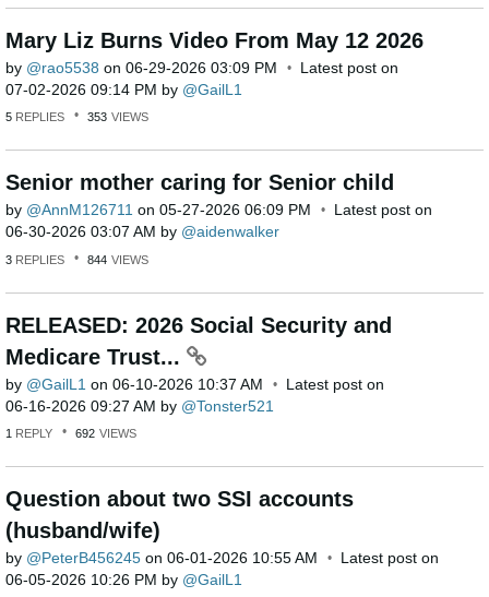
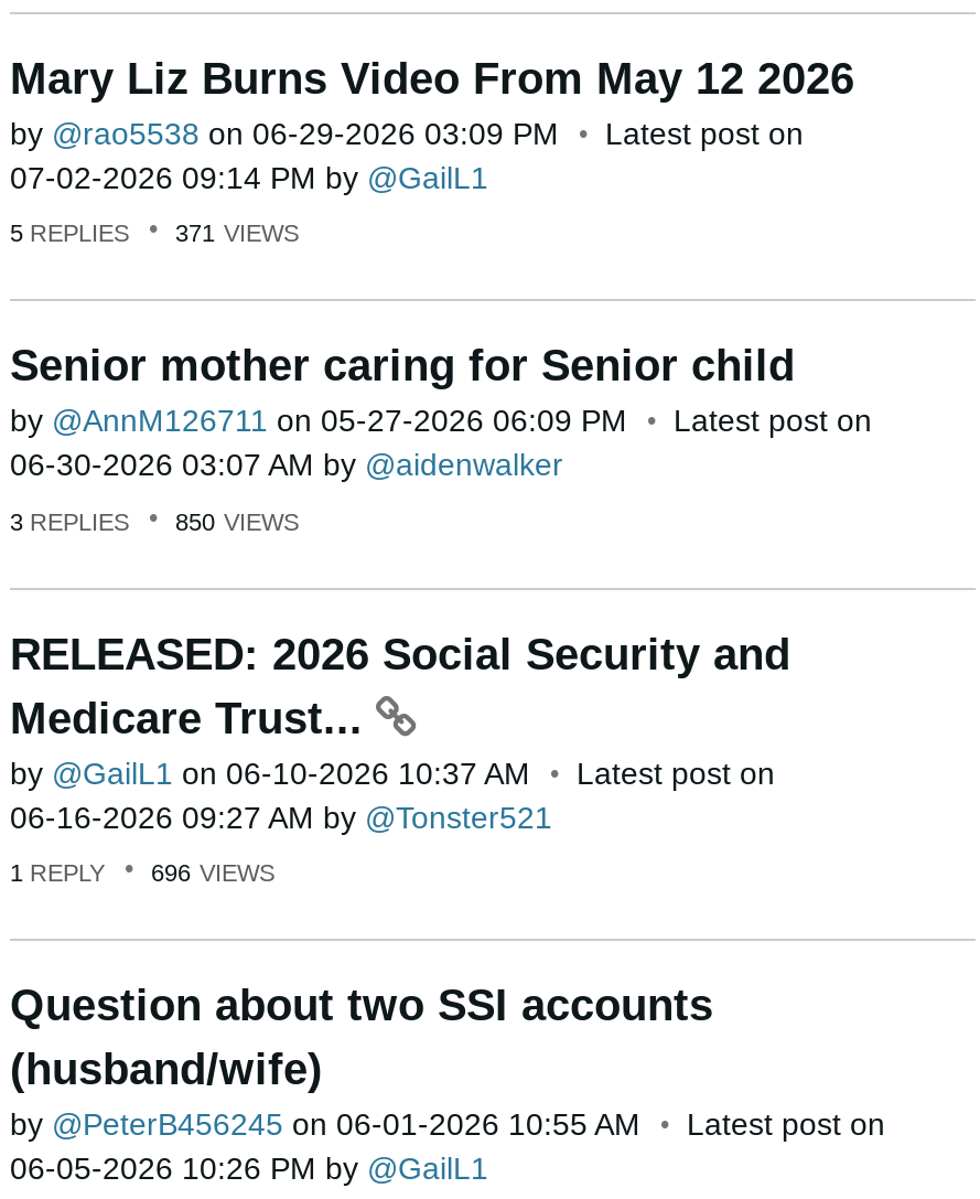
- 5 REPLIES 353 VIEWS
+ 5 REPLIES 371 VIEWS

- 3 REPLIES 844 VIEWS
+ 3 REPLIES 850 VIEWS

- 1 REPLY 692 VIEWS
+ 1 REPLY 696 VIEWS
